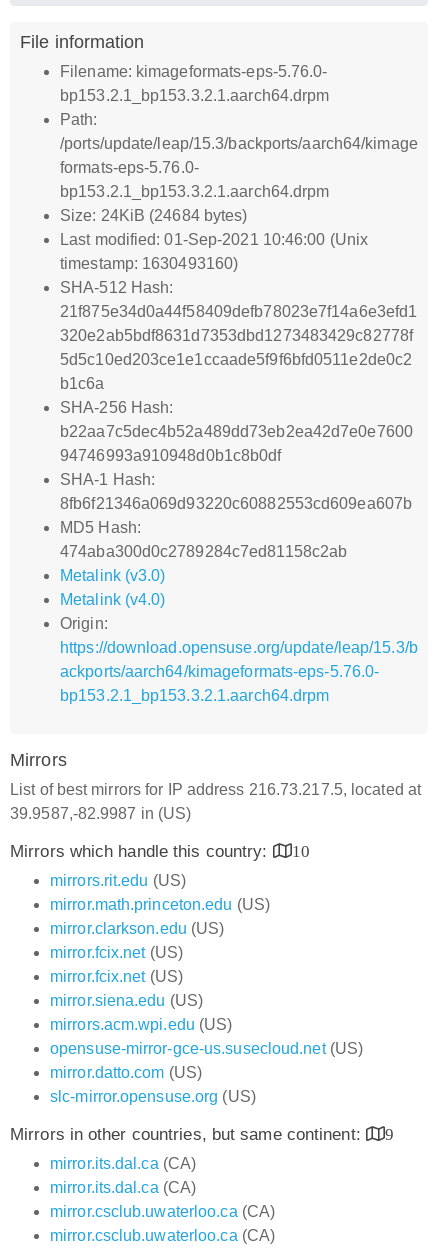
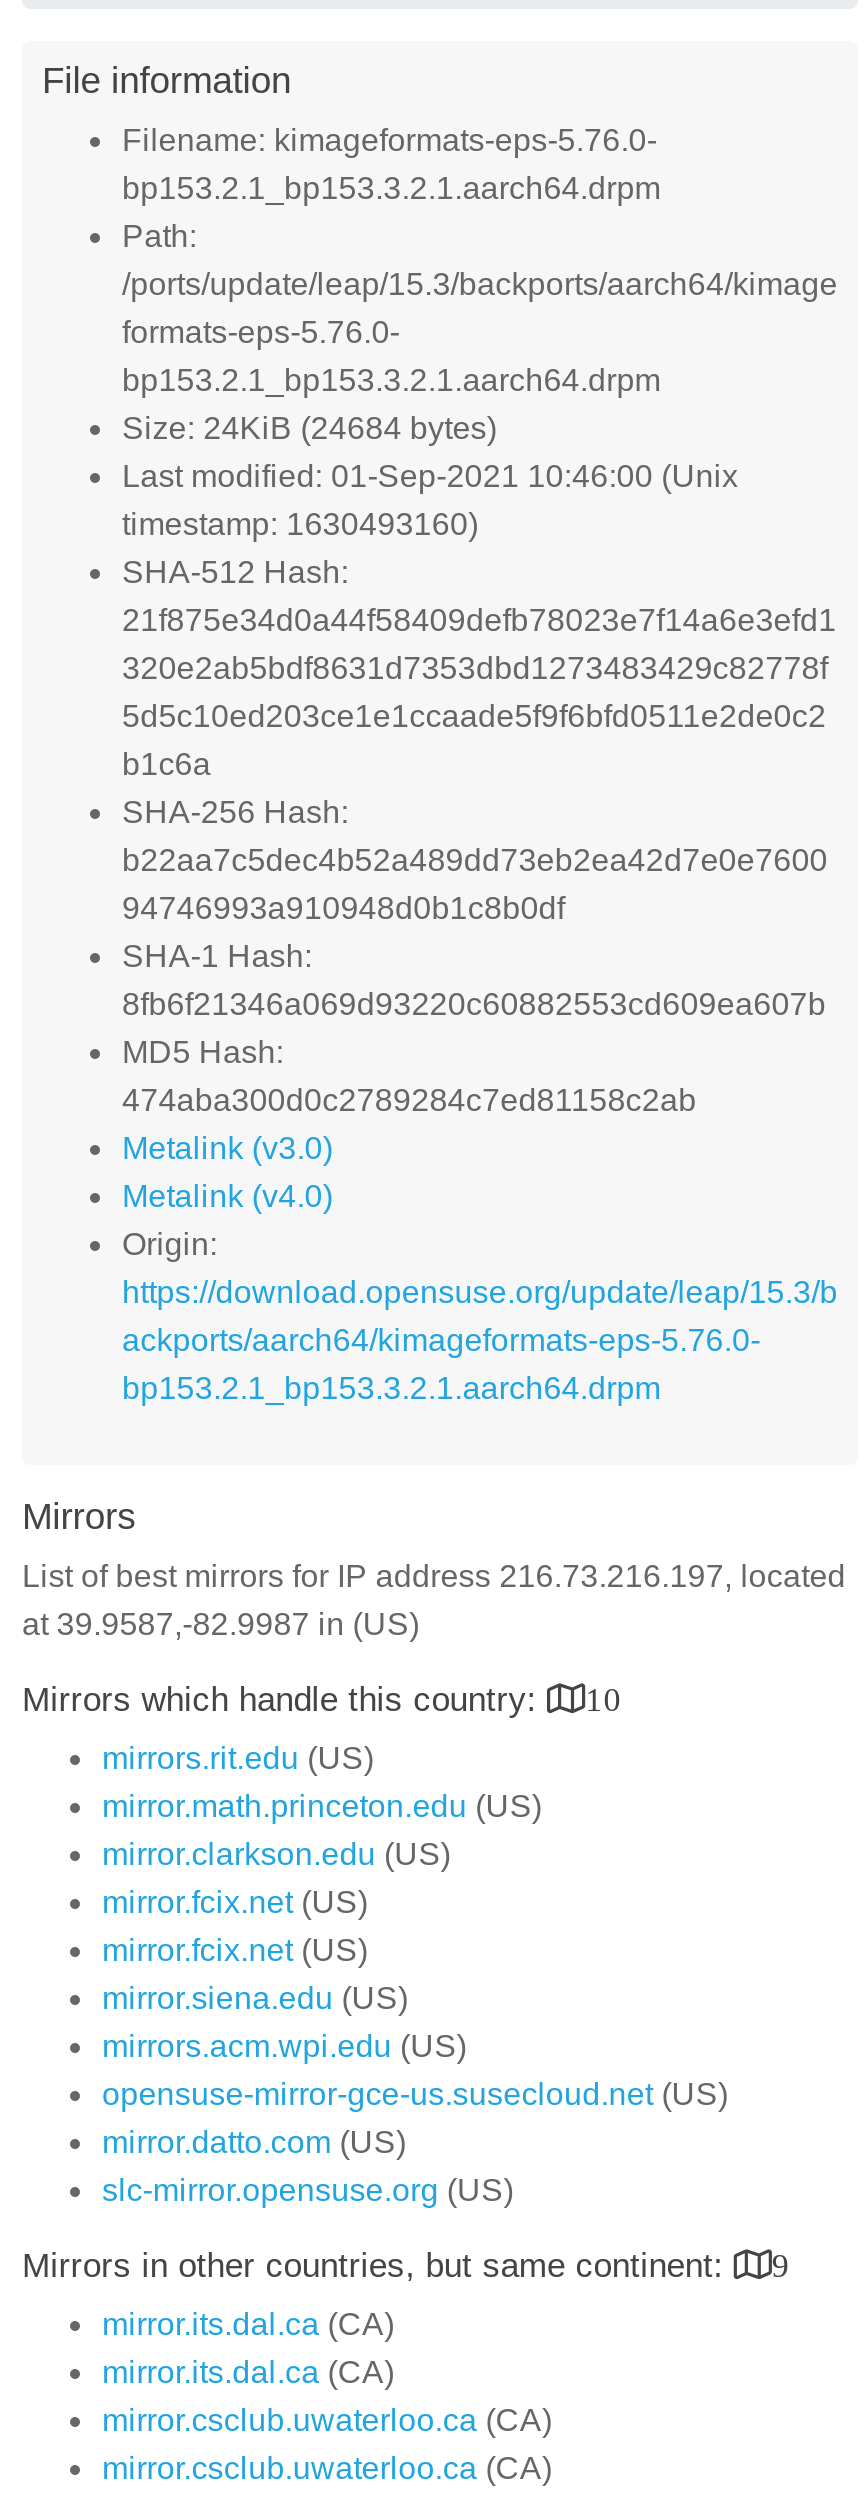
- List of best mirrors for IP address 216.73.217.5, located at
- 39.9587,-82.9987 in (US)
+ List of best mirrors for IP address 216.73.216.197, located
+ at 39.9587,-82.9987 in (US)
